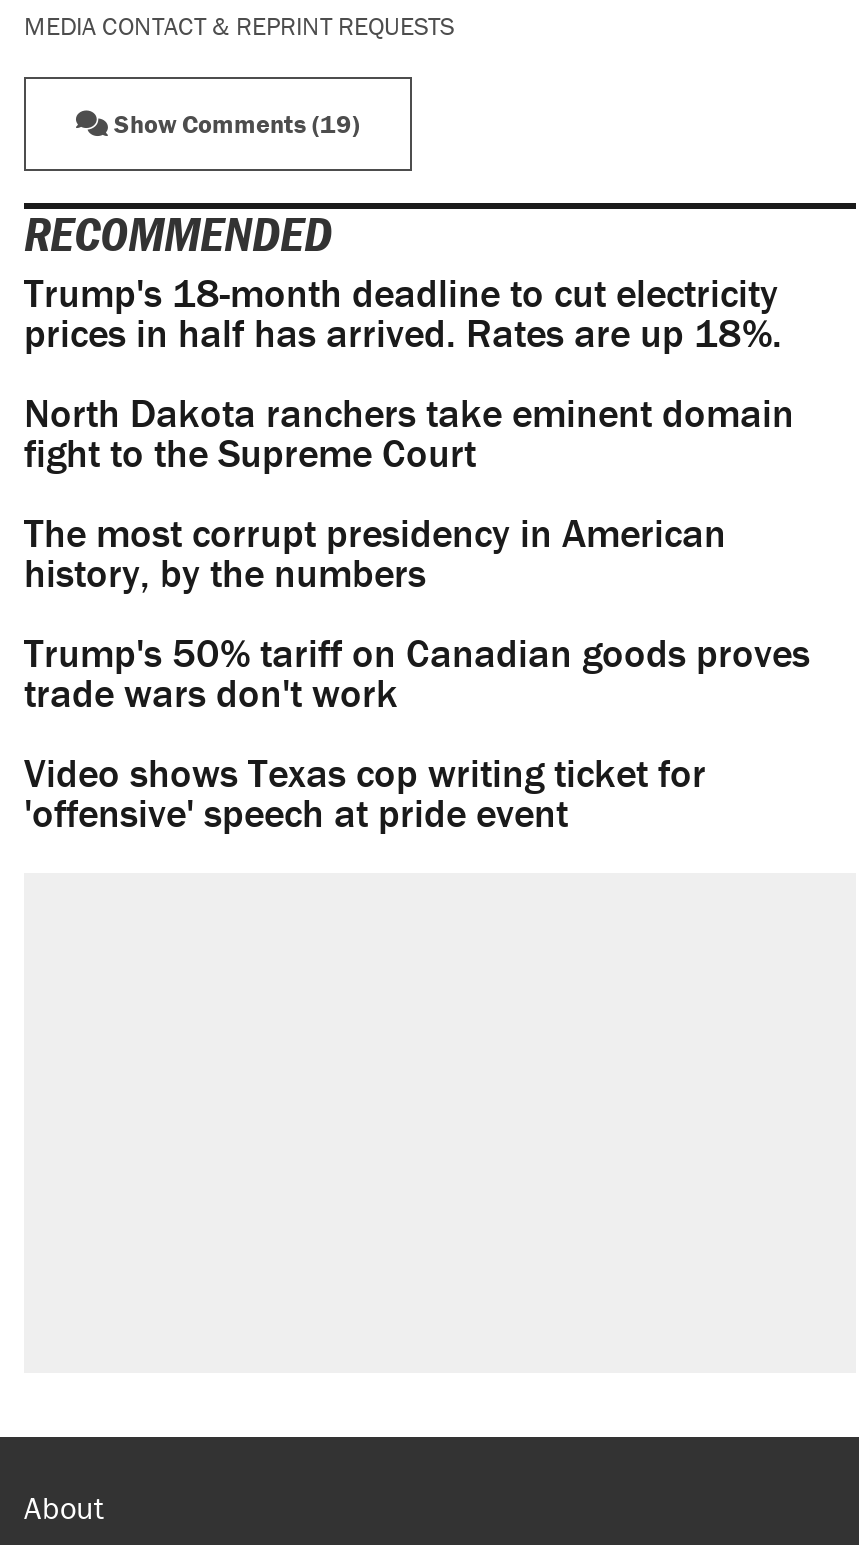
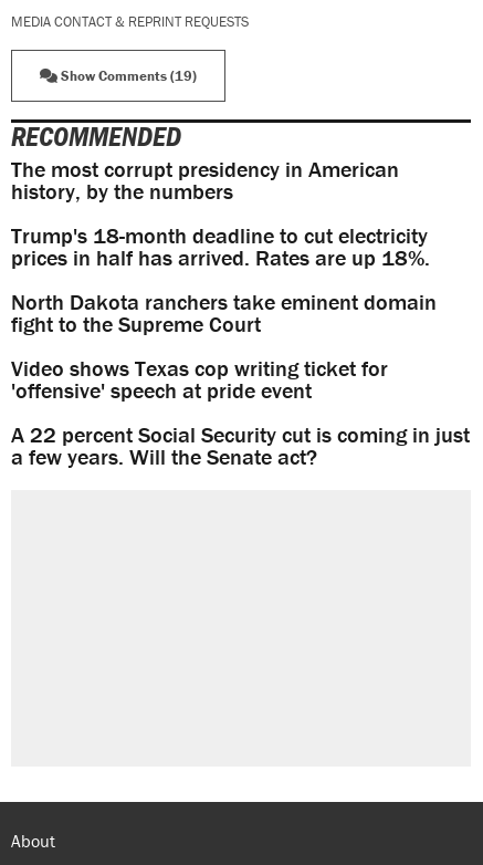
moved down: Trump's 18-month deadline to cut electricity | prices in half has arrived. Rates are up 18%. | North Dakota ranchers take eminent domain | fight to the Supreme Court

moved up: The most corrupt presidency in American | history, by the numbers

- Trump's 50% tariff on Canadian goods proves
- trade wars don't work

moved up: Video shows Texas cop writing ticket for | 'offensive' speech at pride event

+ A 22 percent Social Security cut is coming in just
+ a few years. Will the Senate act?
